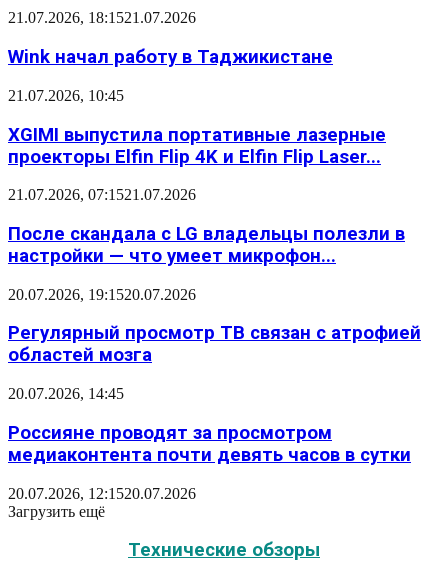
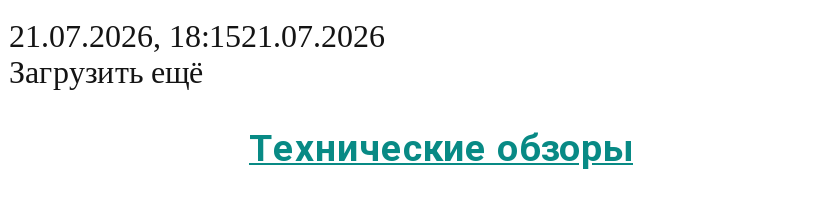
- Wink начал работу в Таджикистане
- 21.07.2026, 10:45
- XGIMI выпустила портативные лазерные
- проекторы Elfin Flip 4K и Elfin Flip Laser...
- 21.07.2026, 07:1521.07.2026
- После скандала с LG владельцы полезли в
- настройки — что умеет микрофон...
- 20.07.2026, 19:1520.07.2026
- Регулярный просмотр ТВ связан с атрофией
- областей мозга
- 20.07.2026, 14:45
- Россияне проводят за просмотром
- медиаконтента почти девять часов в сутки
- 20.07.2026, 12:1520.07.2026
